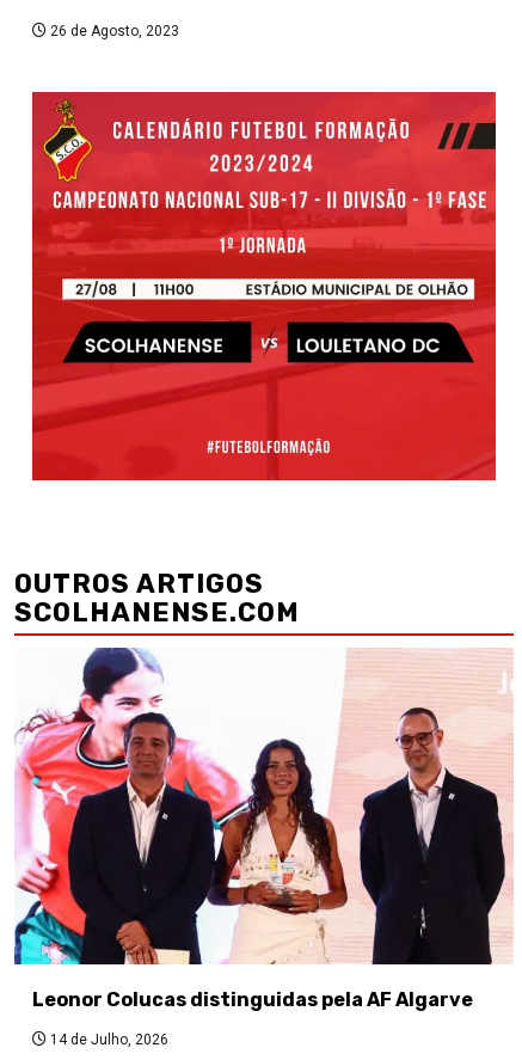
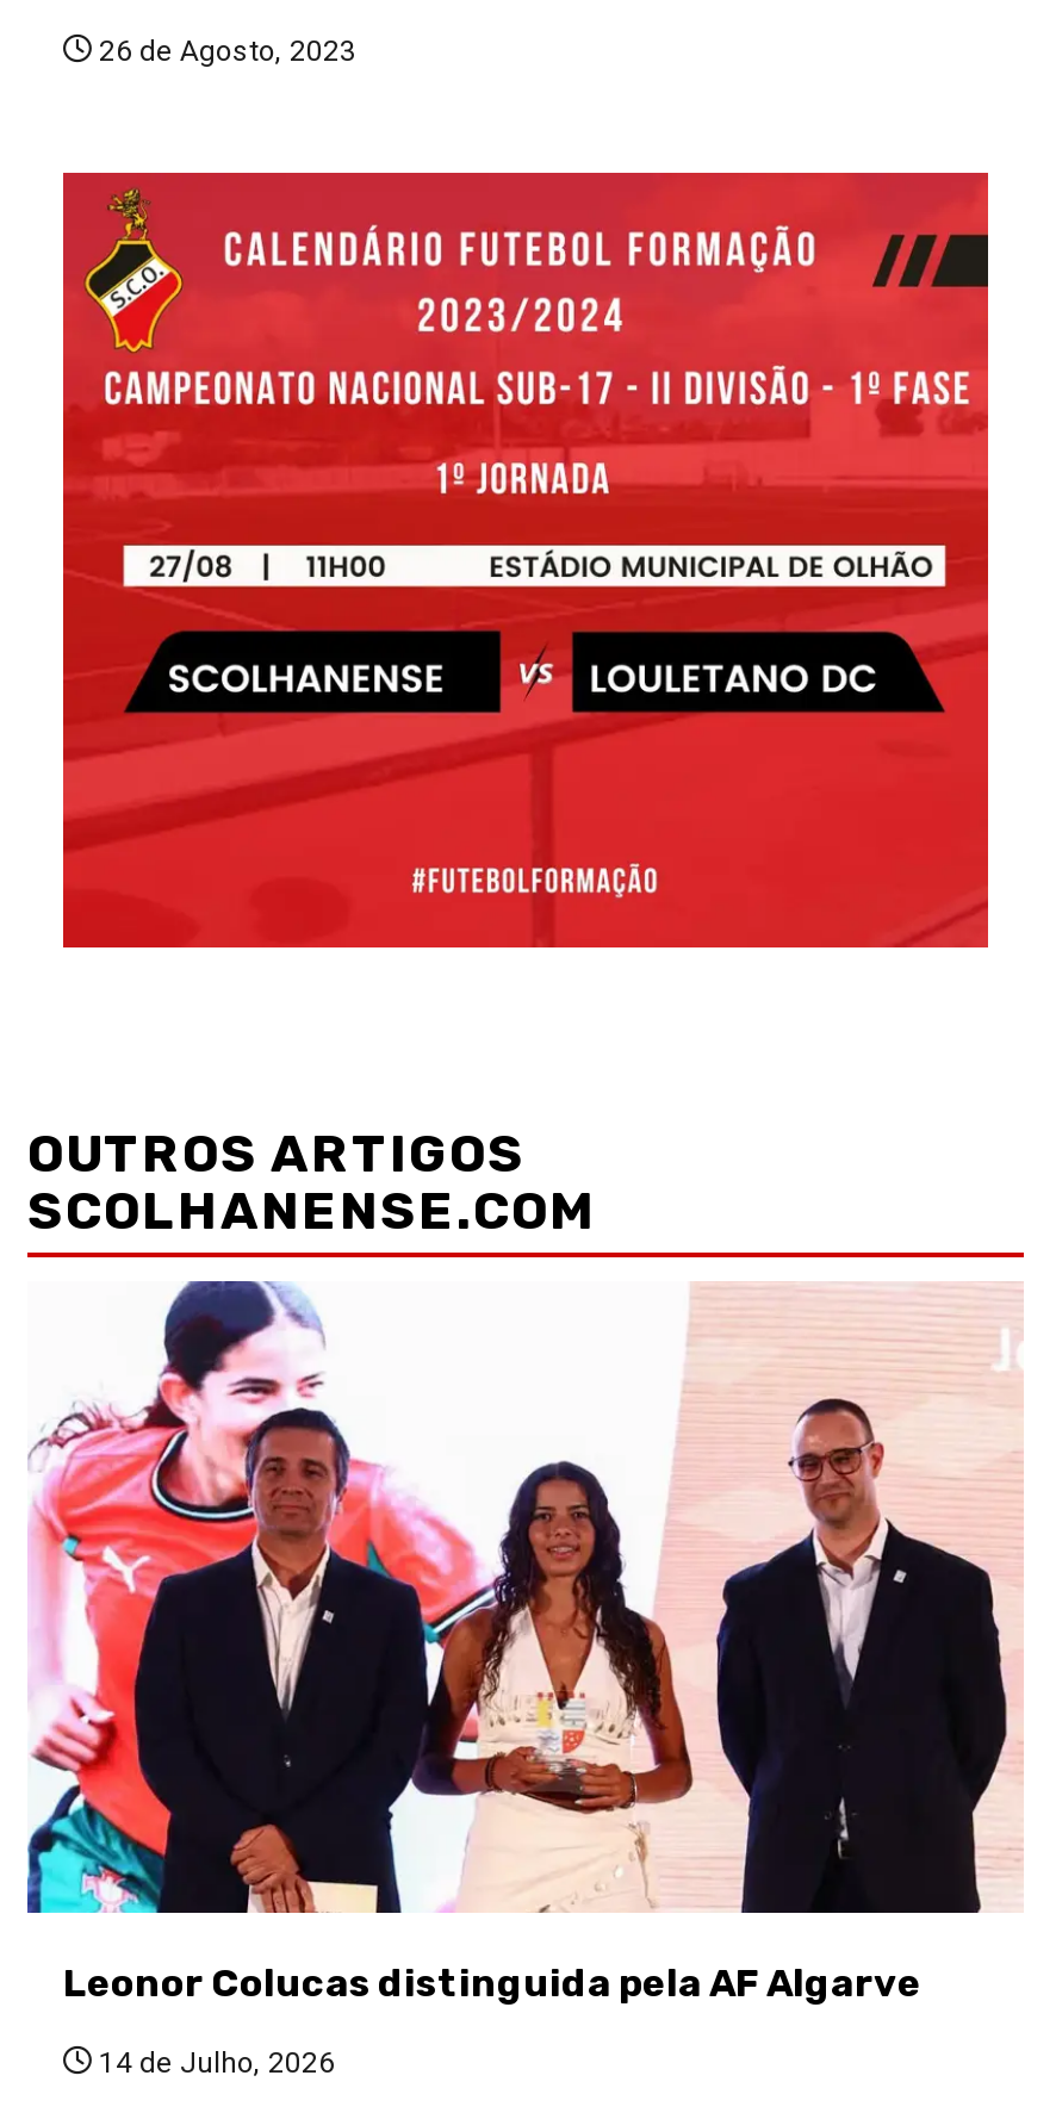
- Leonor Colucas distinguidas pela AF Algarve
+ Leonor Colucas distinguida pela AF Algarve
